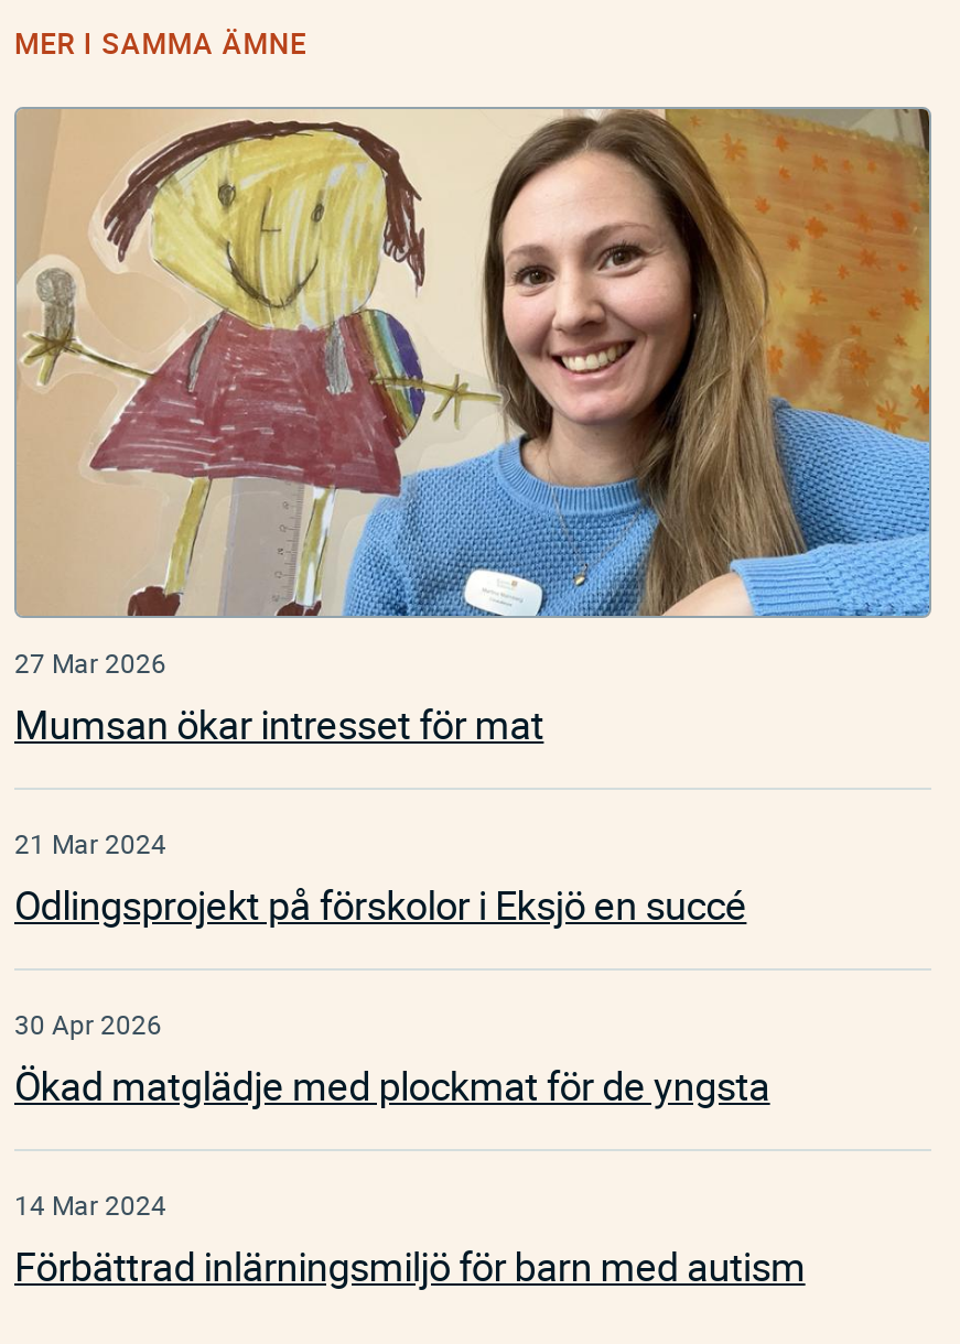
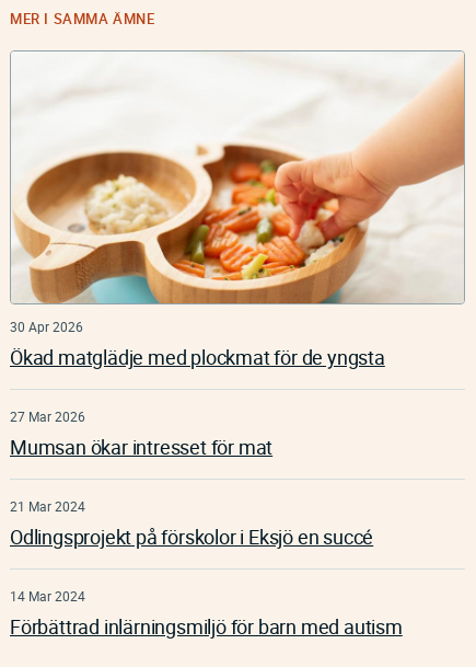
- [image]
+ [image]

moved down: 27 Mar 2026 | Mumsan ökar intresset för mat | 21 Mar 2024 | Odlingsprojekt på förskolor i Eksjö en succé

moved up: 30 Apr 2026 | Ökad matglädje med plockmat för de yngsta
